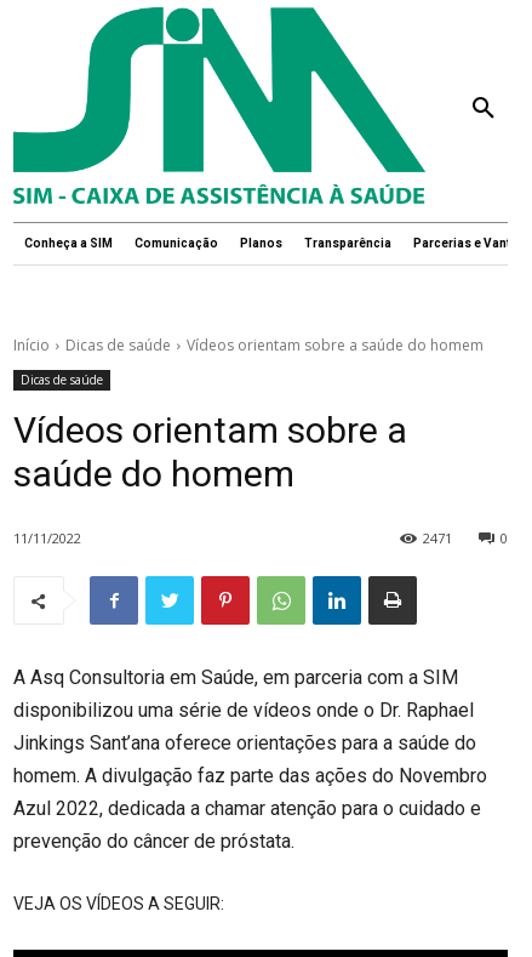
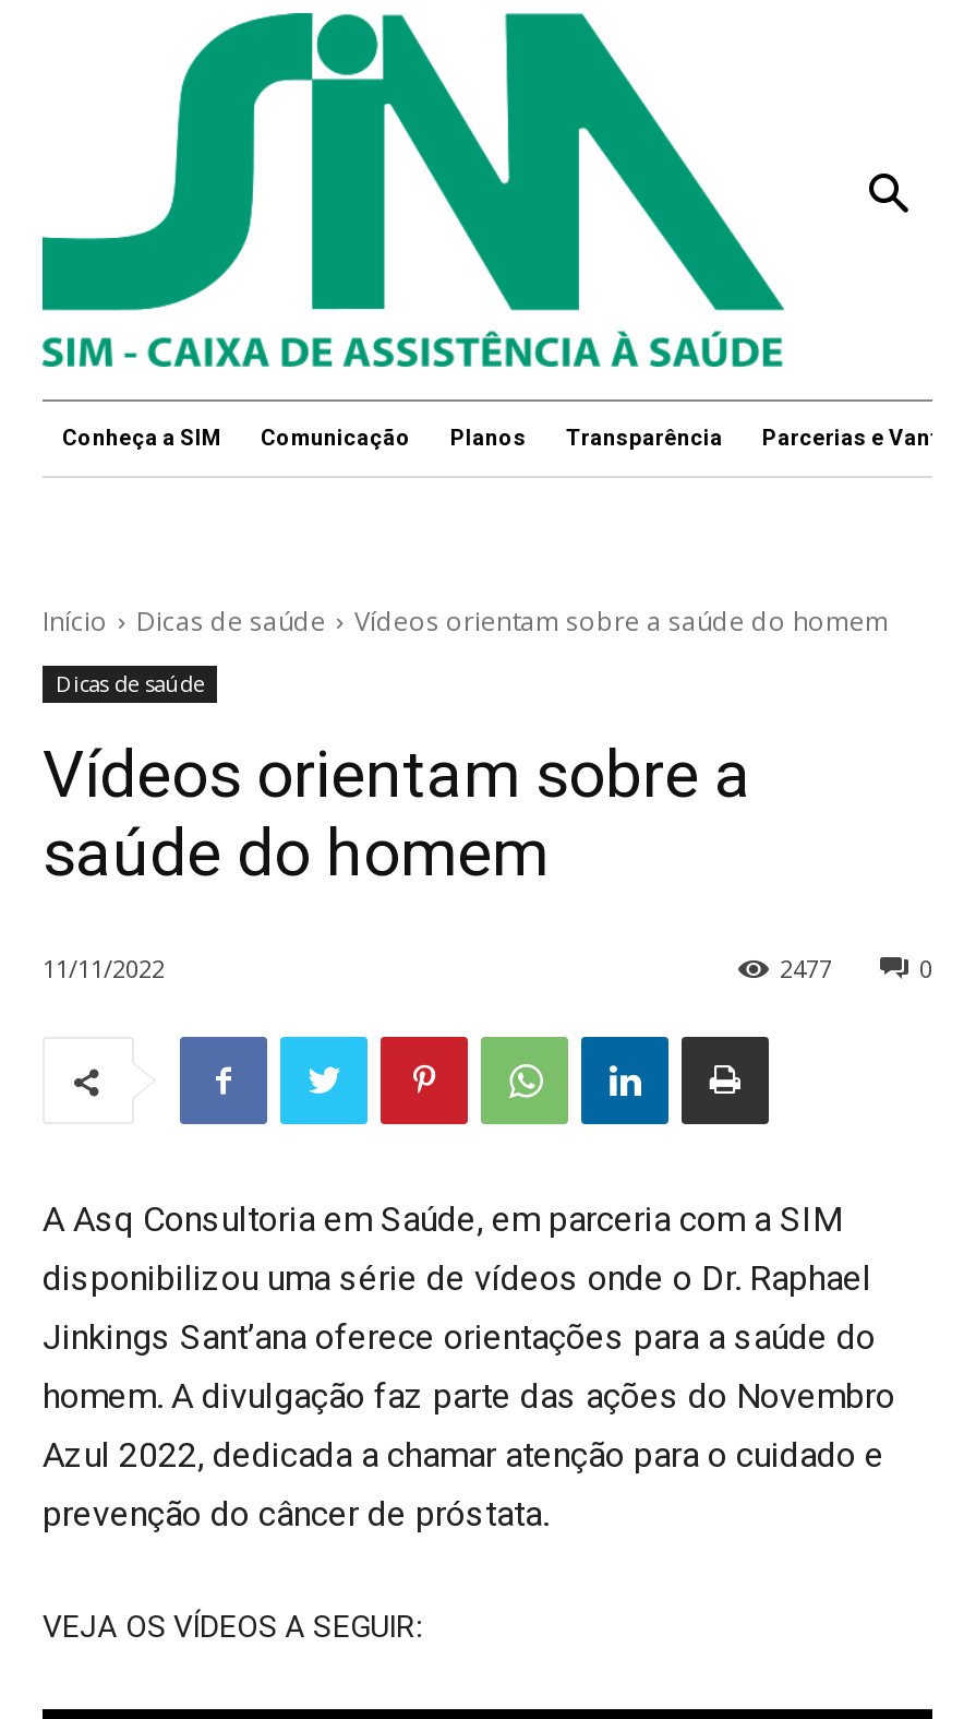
- 2471
+ 2477
